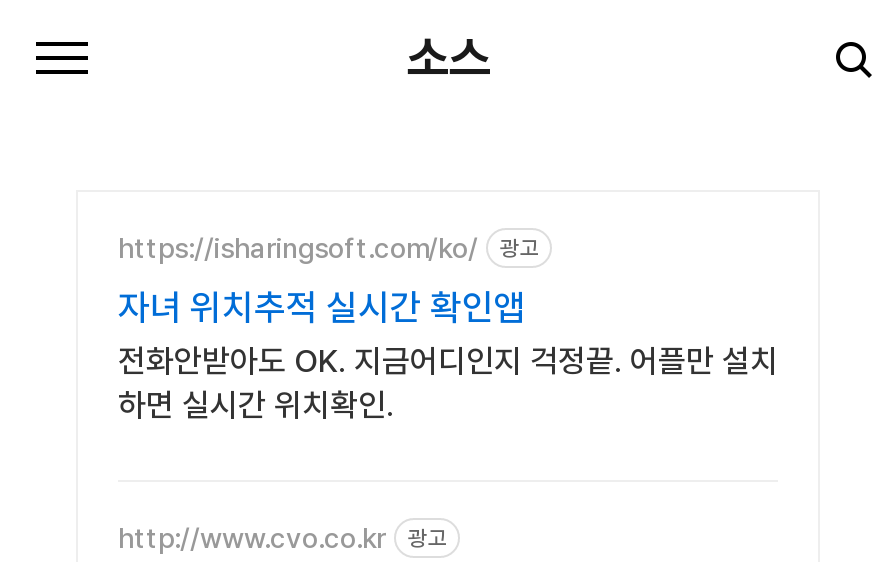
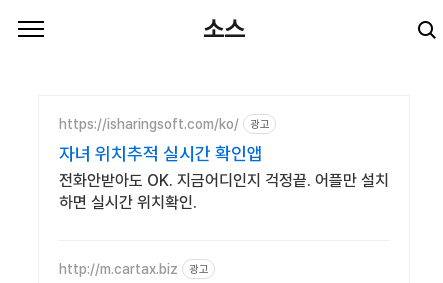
- http://www.cvo.co.kr
+ http://m.cartax.biz
